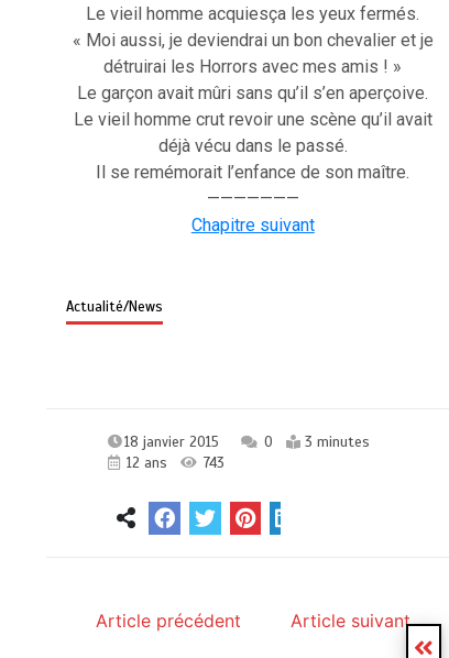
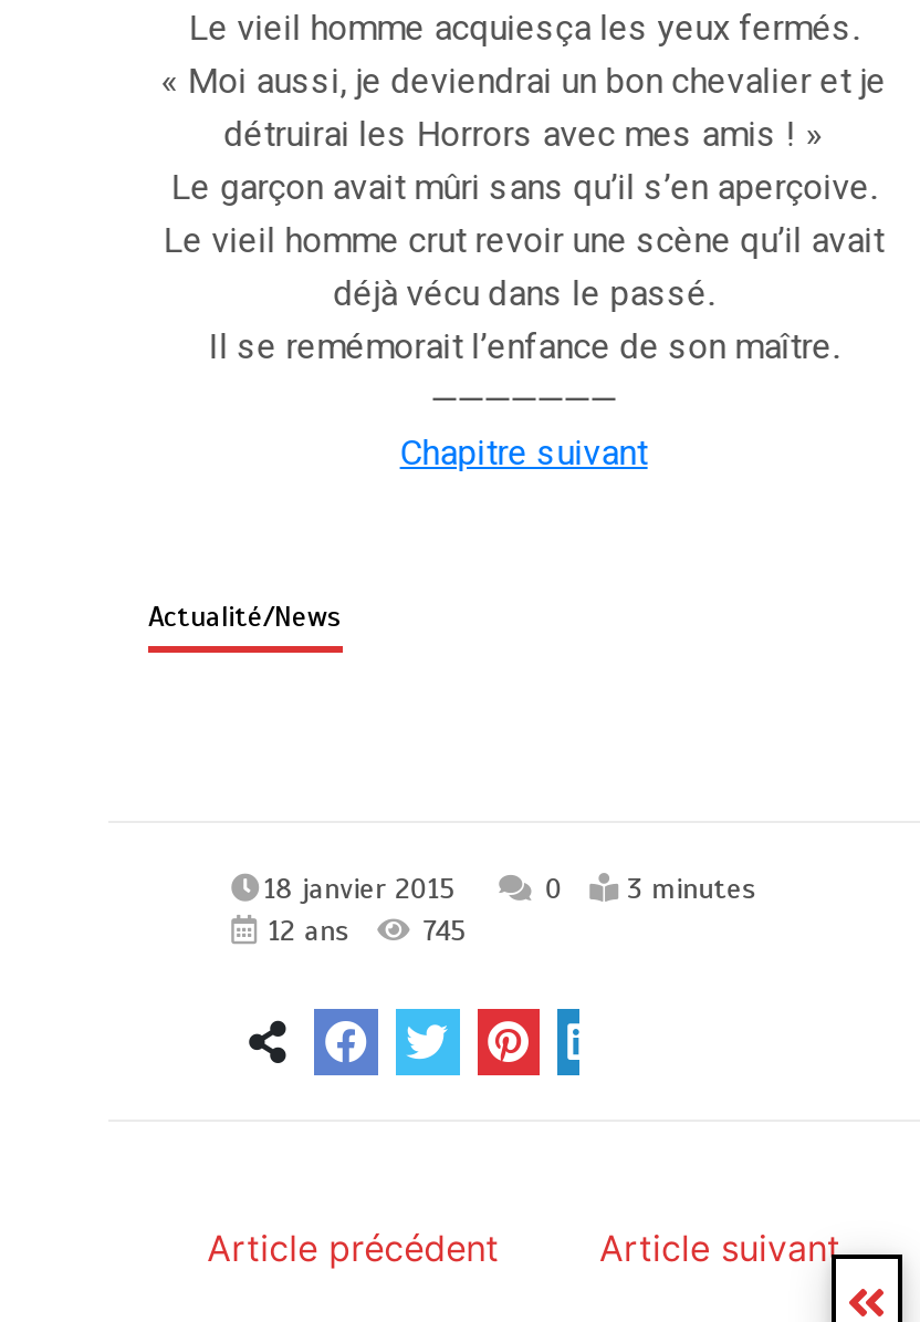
- 12 ans 743
+ 12 ans 745
